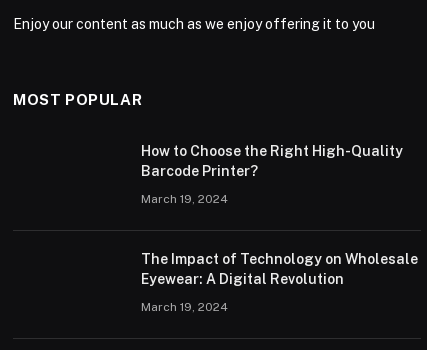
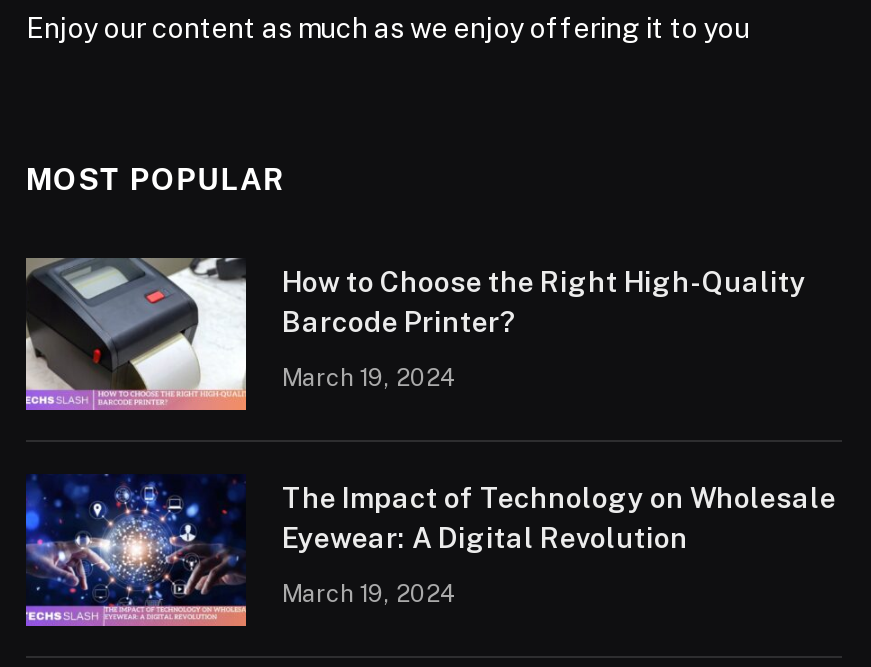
+ [image]

+ [image]
